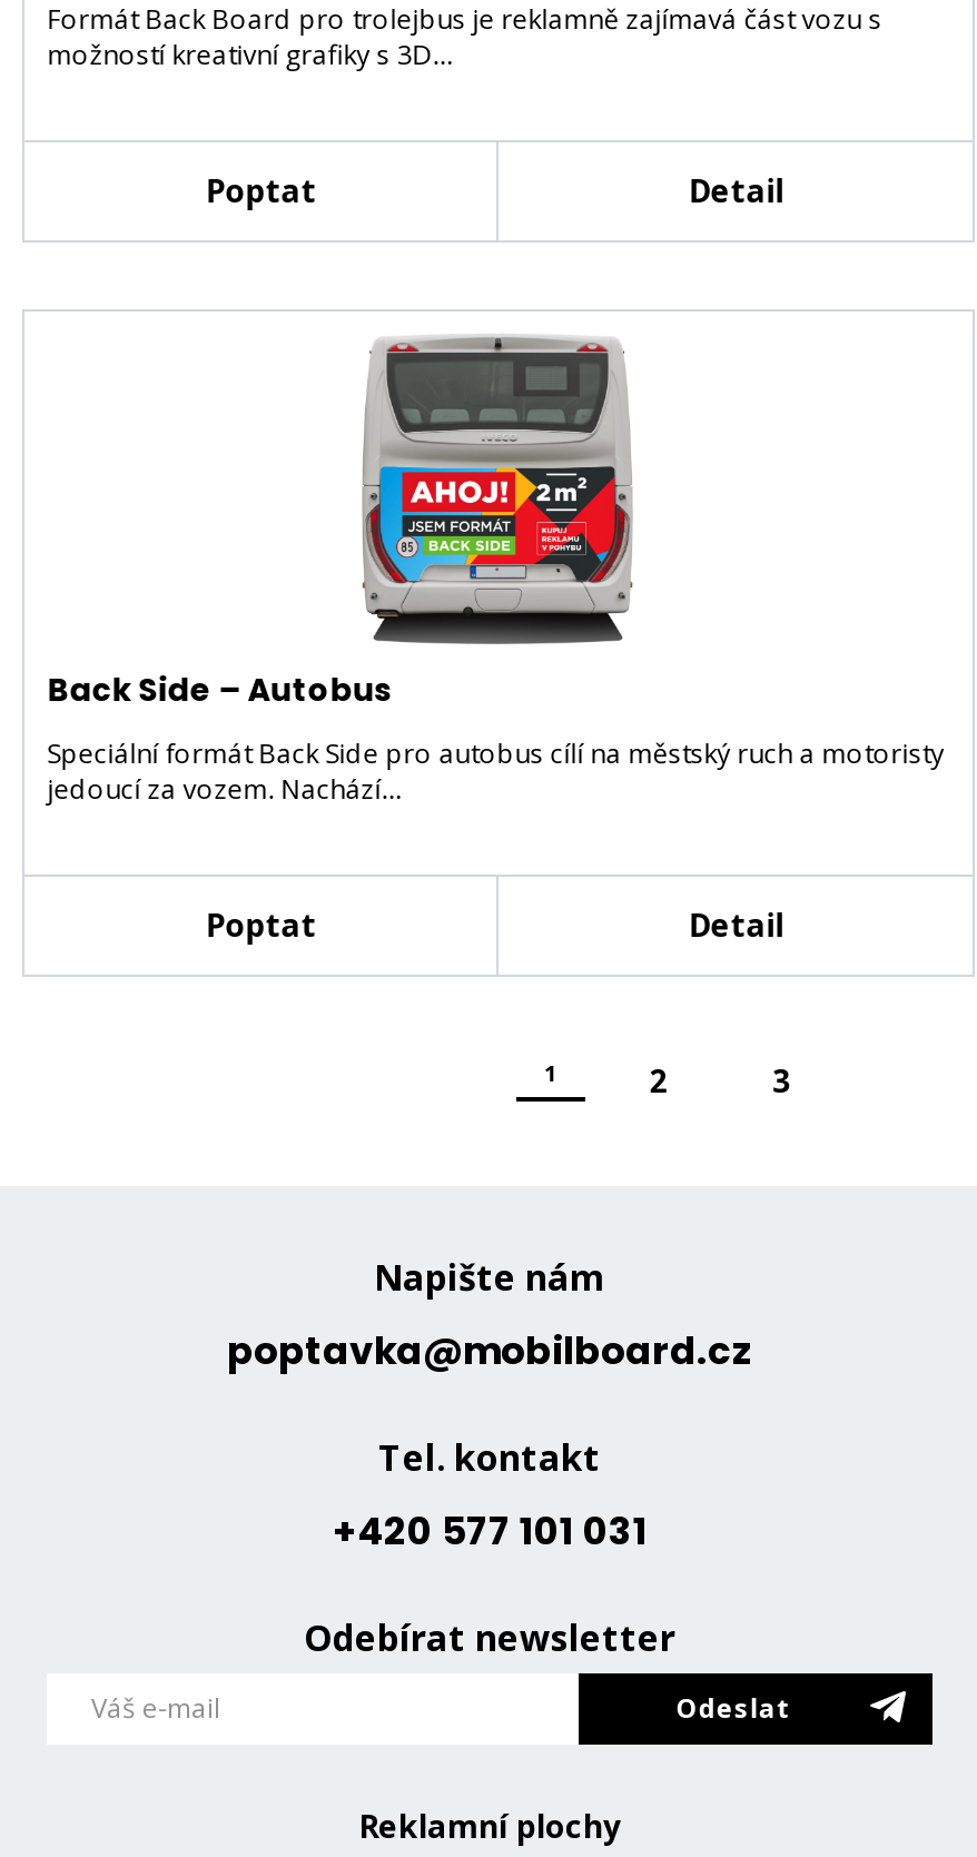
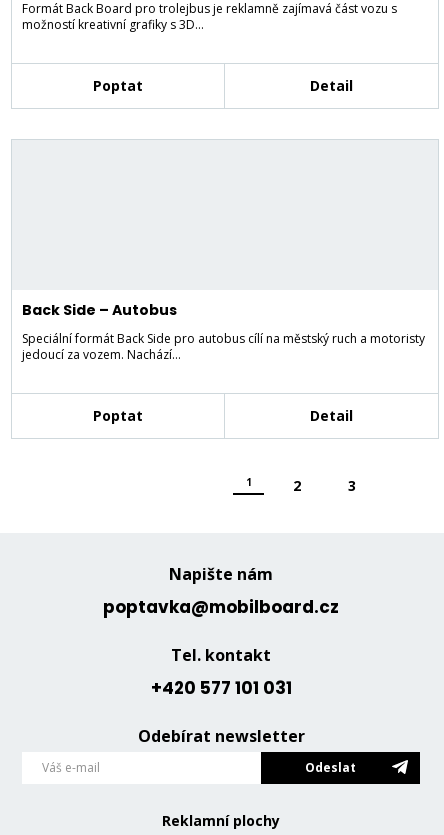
- [image]
